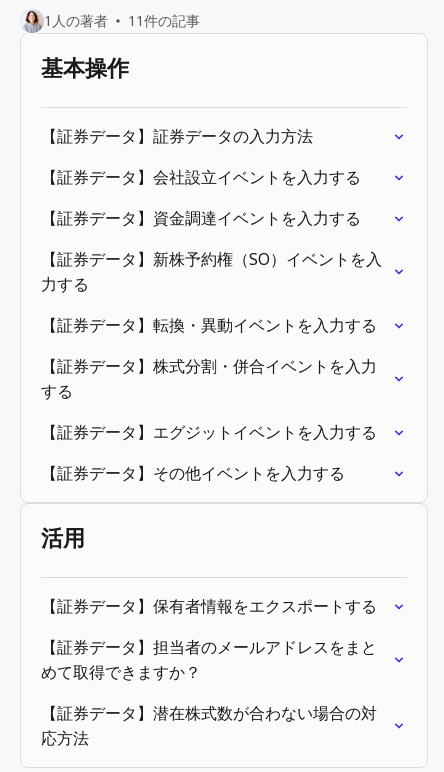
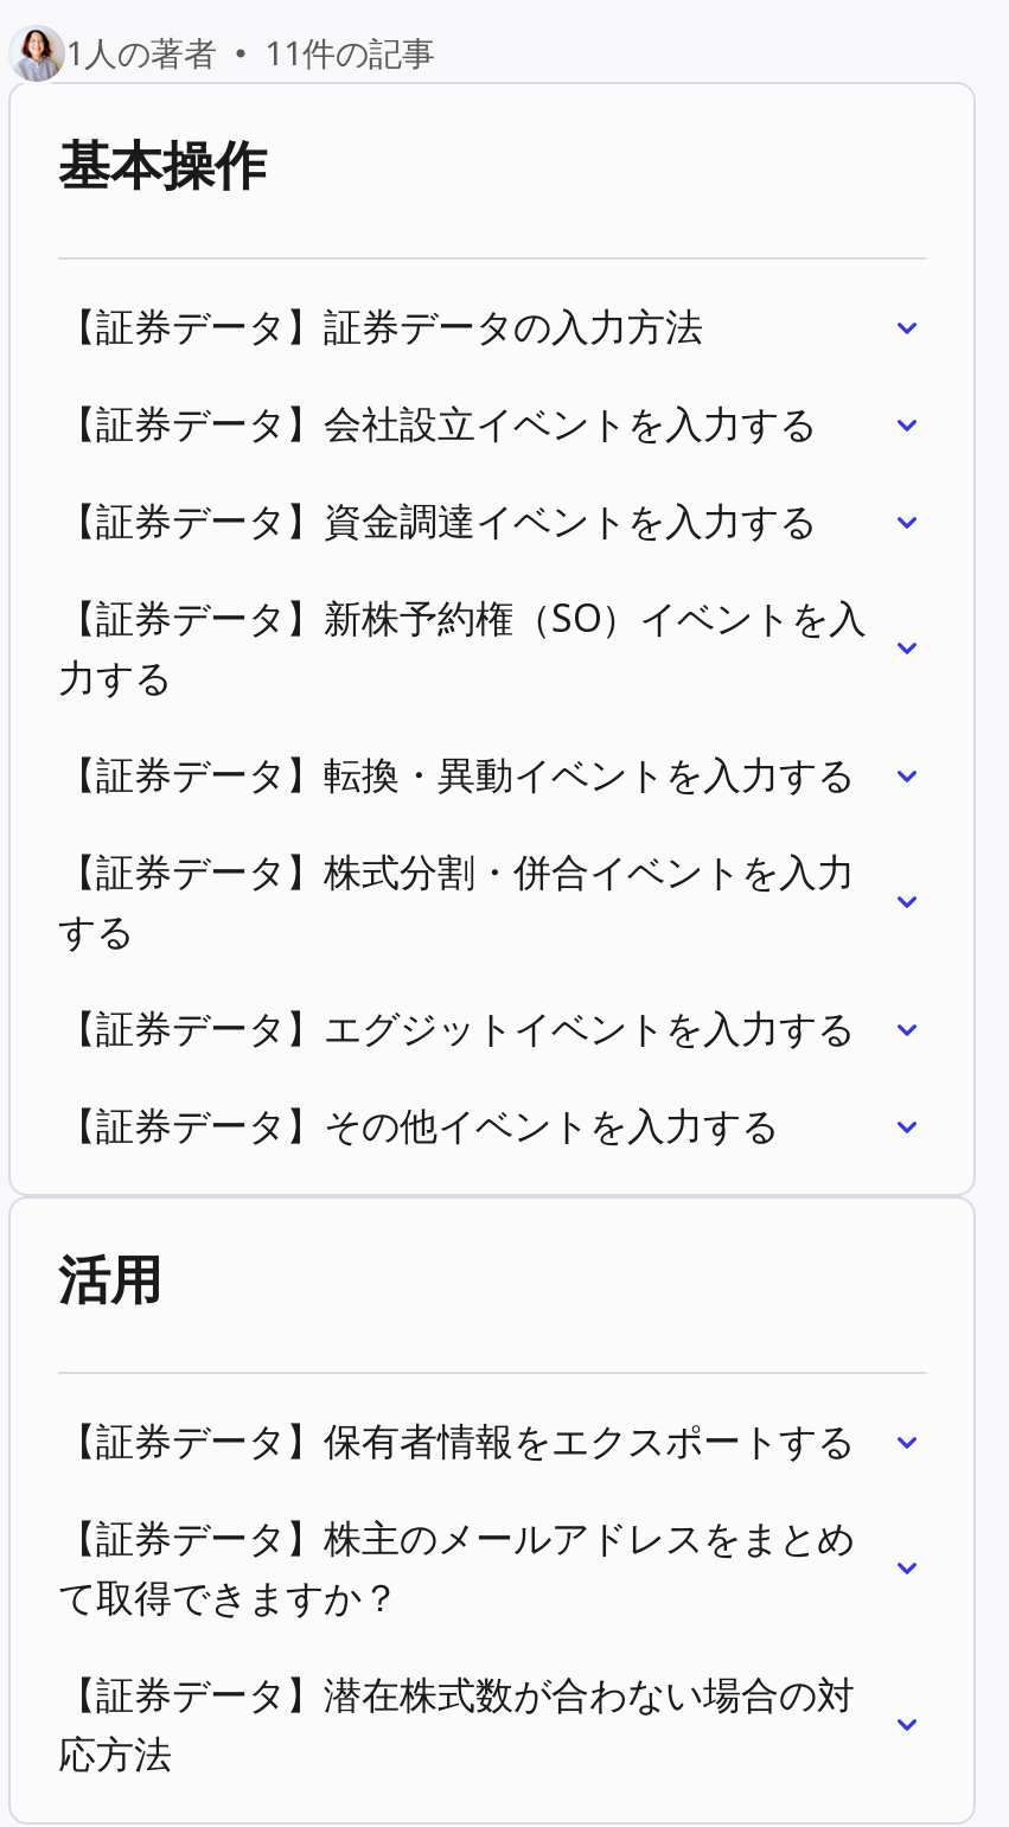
- 【証券データ】担当者のメールアドレスをまと
- めて取得できますか？
+ 【証券データ】株主のメールアドレスをまとめ
+ て取得できますか？
